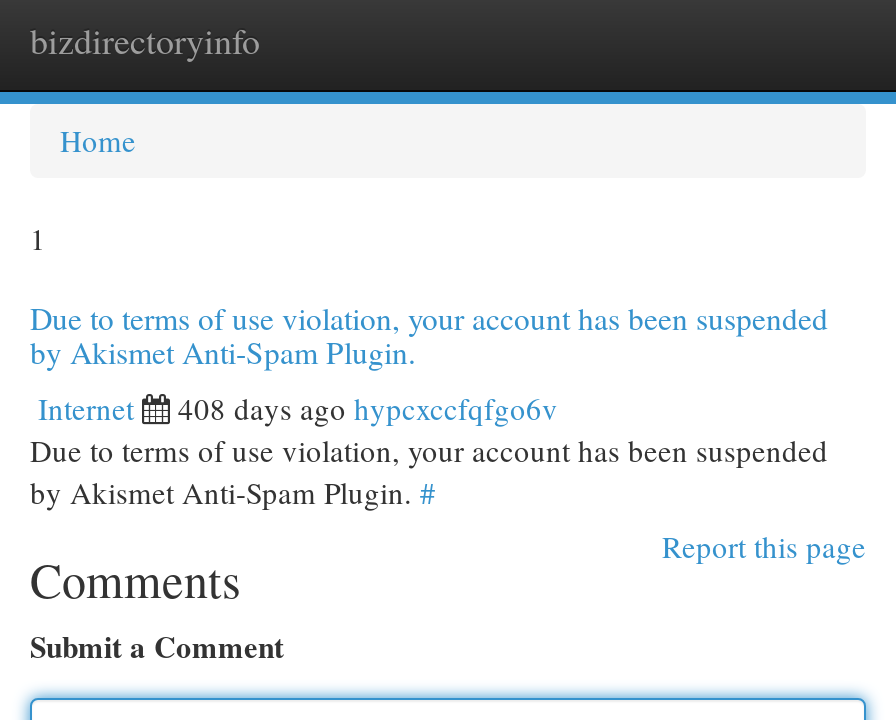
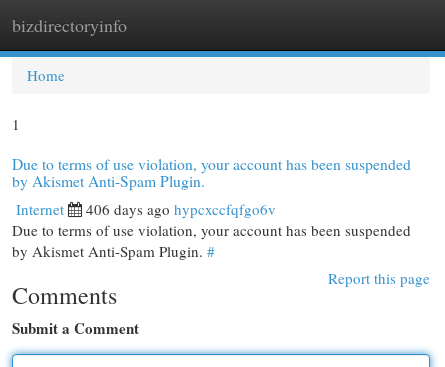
- 408 days ago hypcxccfqfgo6v
+ 406 days ago hypcxccfqfgo6v
